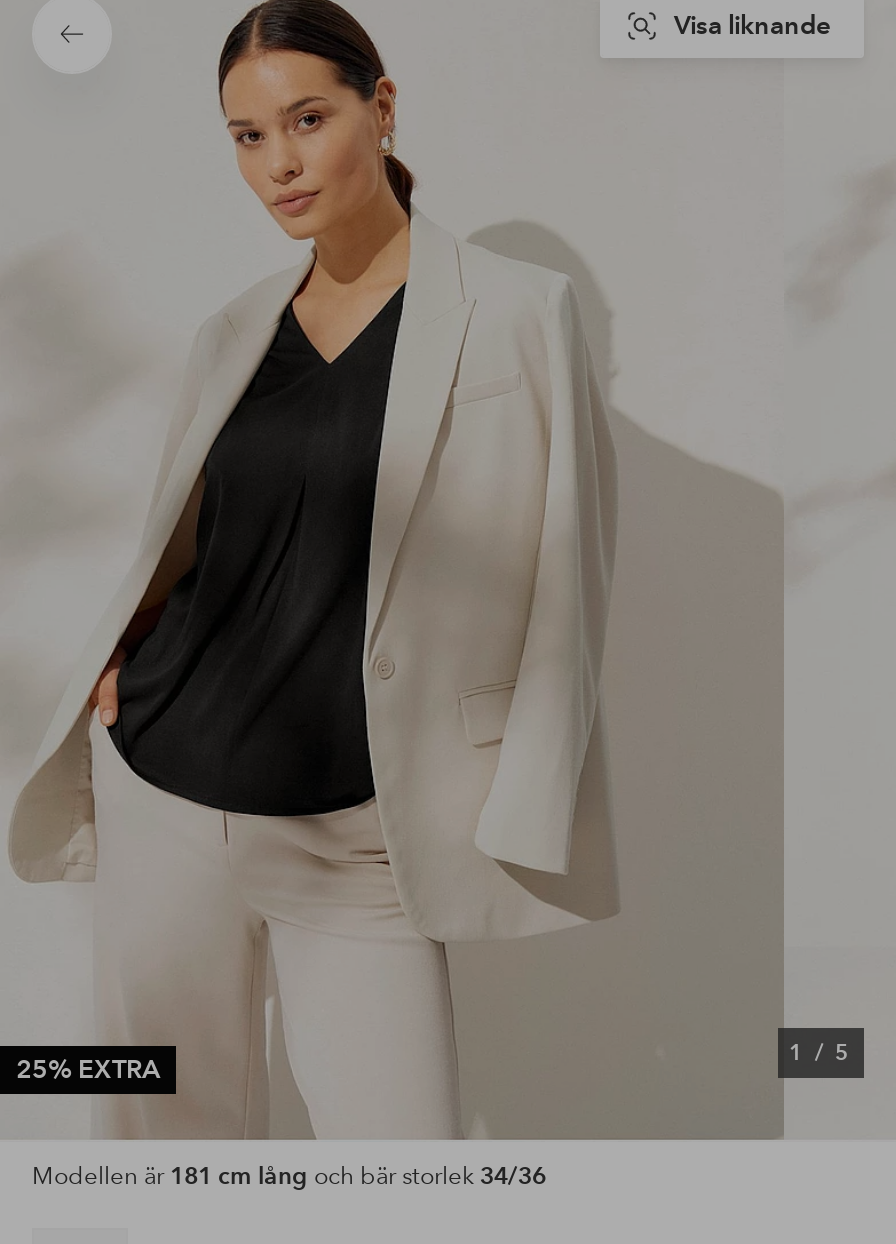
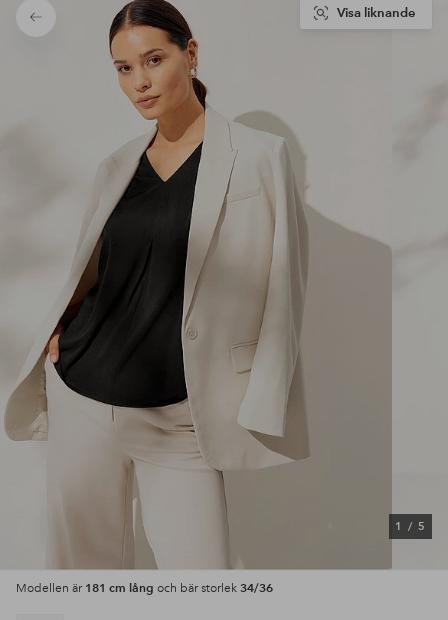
- 25% EXTRA
